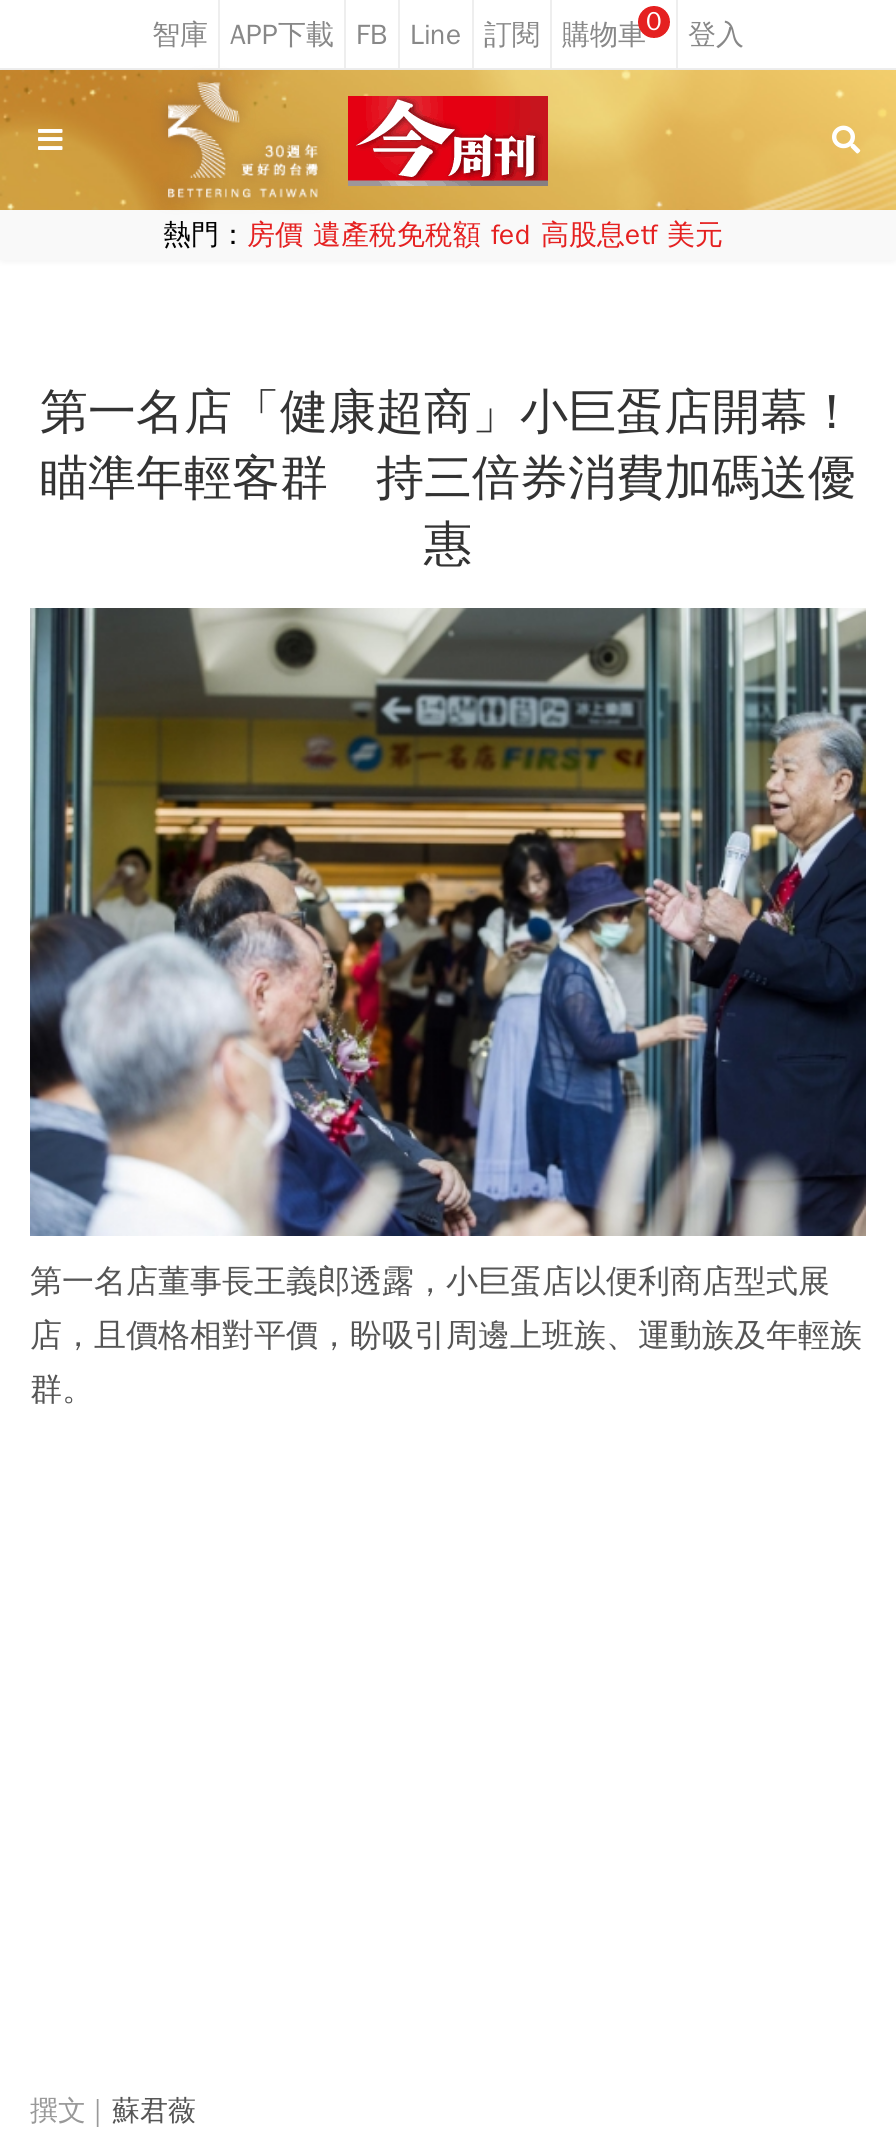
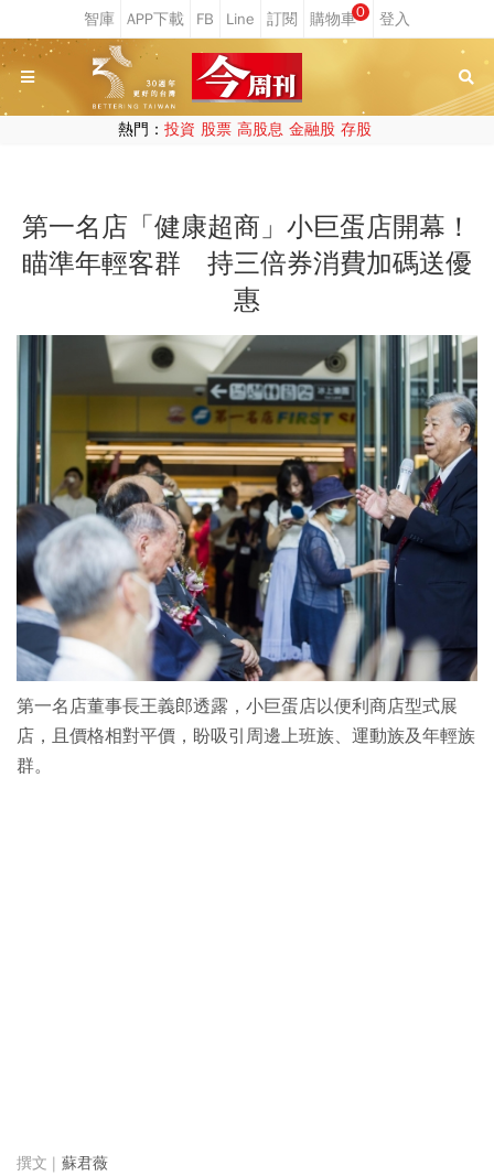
- 熱門：房價 遺產稅免稅額 fed 高股息etf 美元
+ 熱門：投資 股票 高股息 金融股 存股
